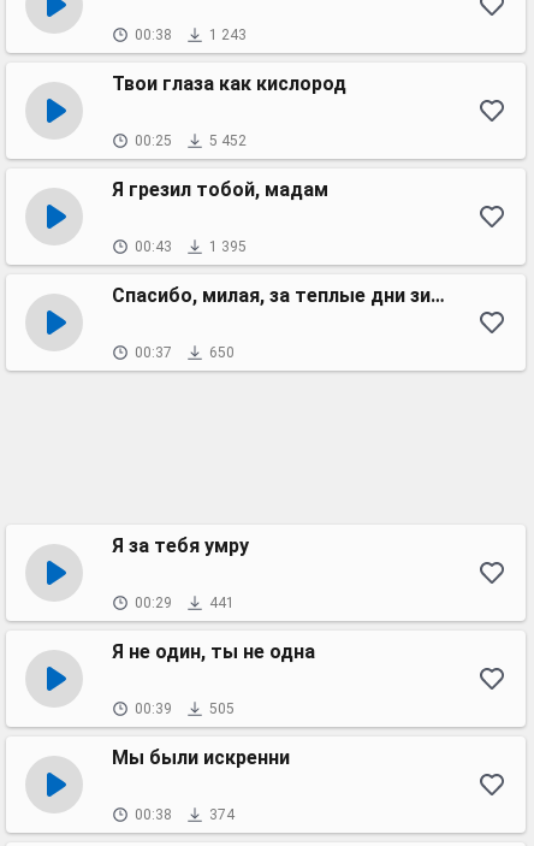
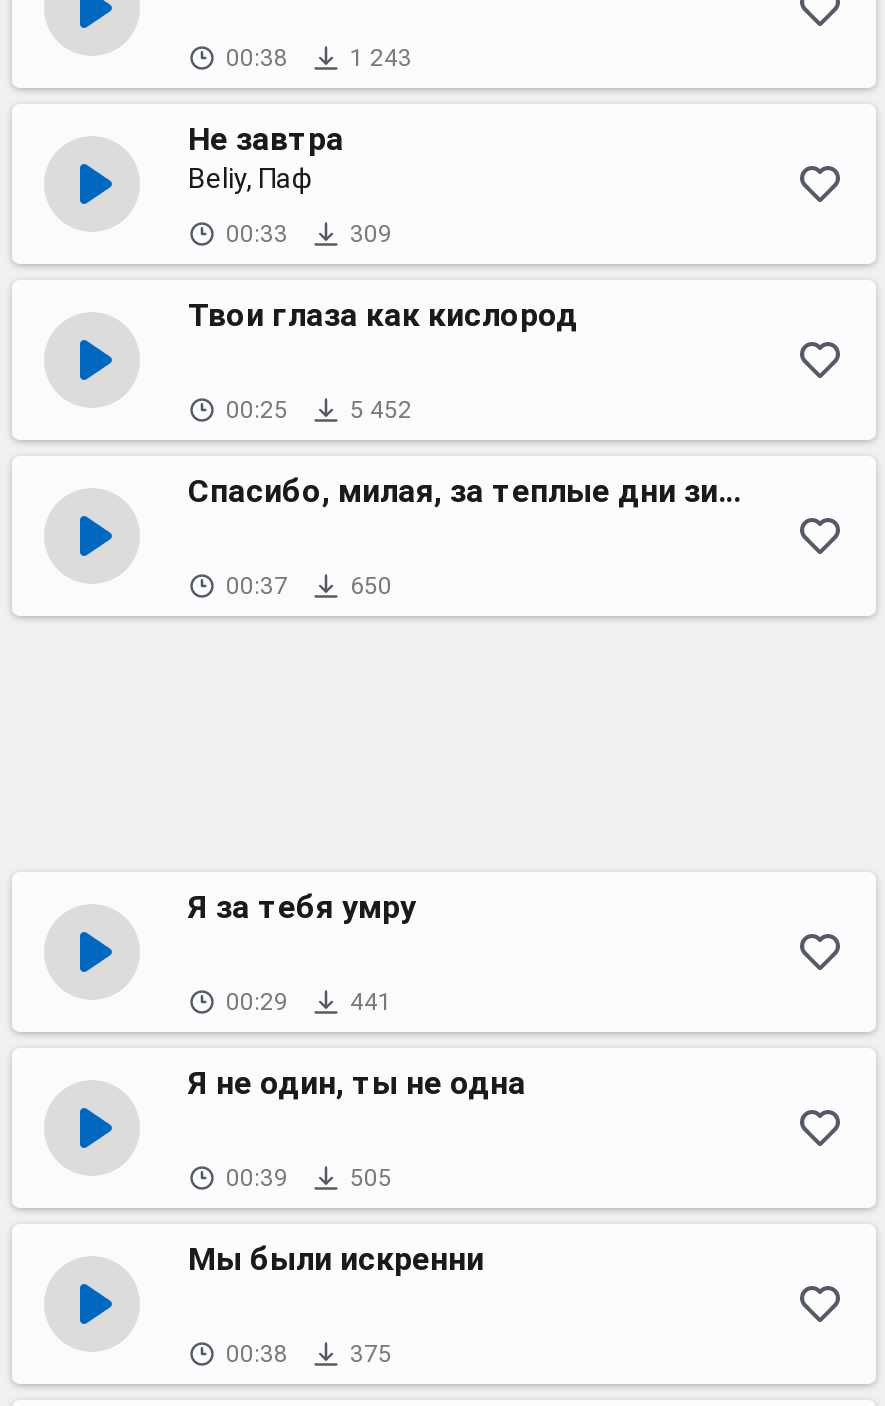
+ Не завтра
+ Beliy, Паф
+ 00:33
+ 309

moved down: Твои глаза как кислород | 00:25 | 5 452

- Я грезил тобой, мадам
- 00:43
- 1 395

- 374
+ 375
